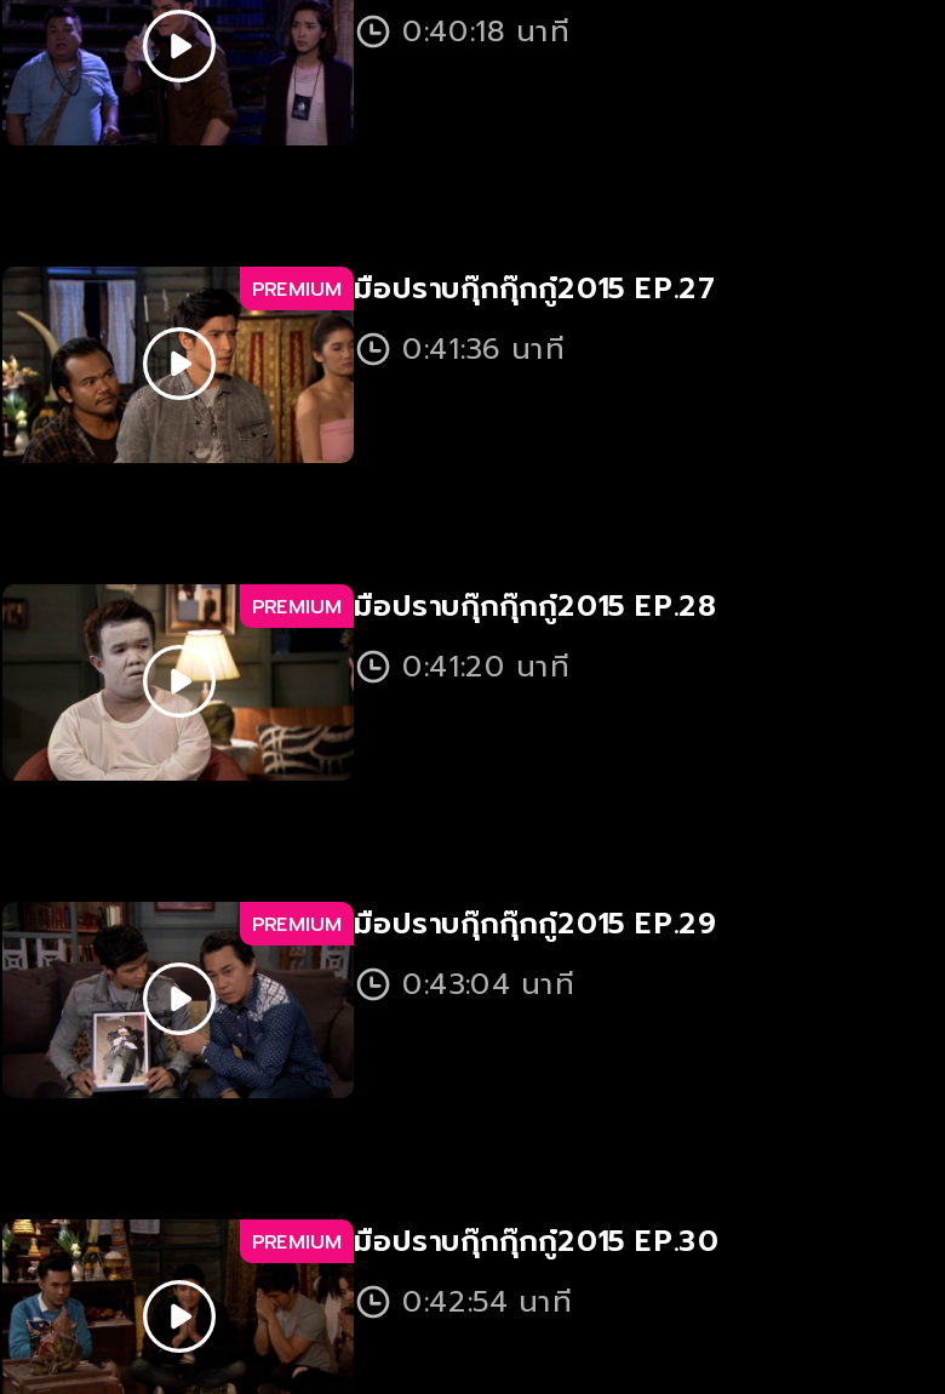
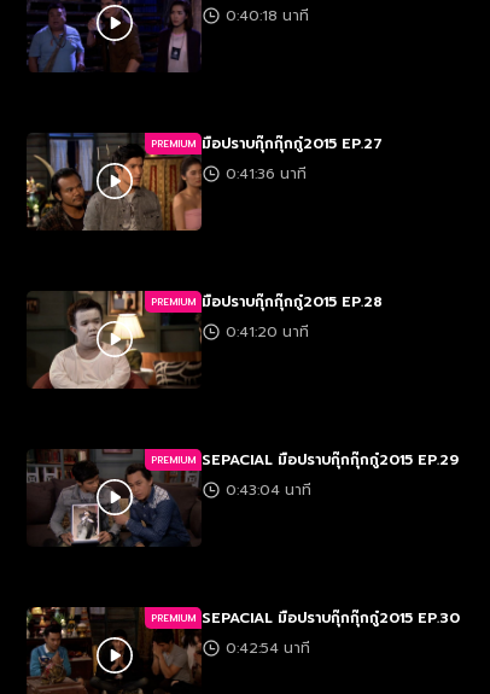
- PREMIUM มือปราบกุ๊กกุ๊กกู๋2015 EP.29
+ PREMIUM SEPACIAL มือปราบกุ๊กกุ๊กกู๋2015 EP.29

- PREMIUM มือปราบกุ๊กกุ๊กกู๋2015 EP.30
+ PREMIUM SEPACIAL มือปราบกุ๊กกุ๊กกู๋2015 EP.30
